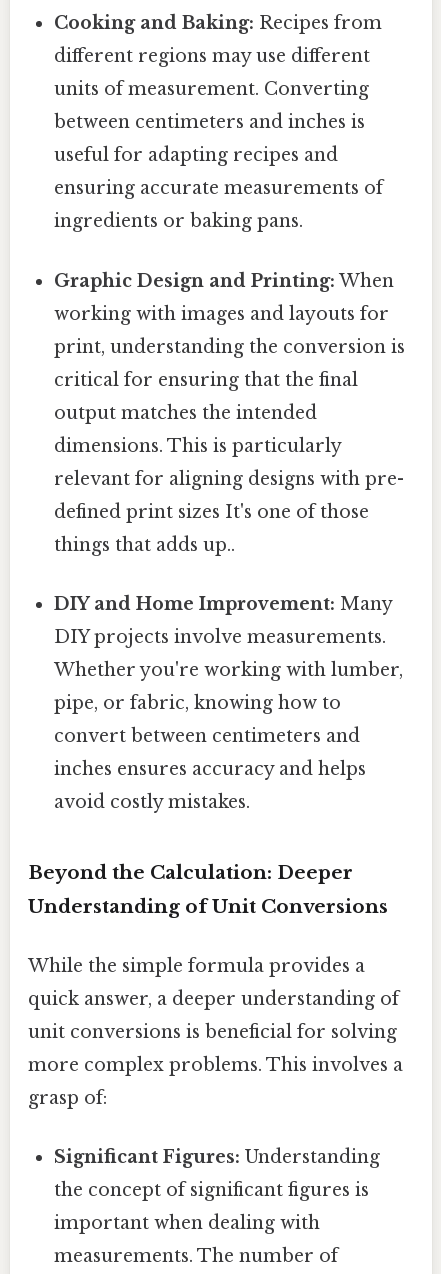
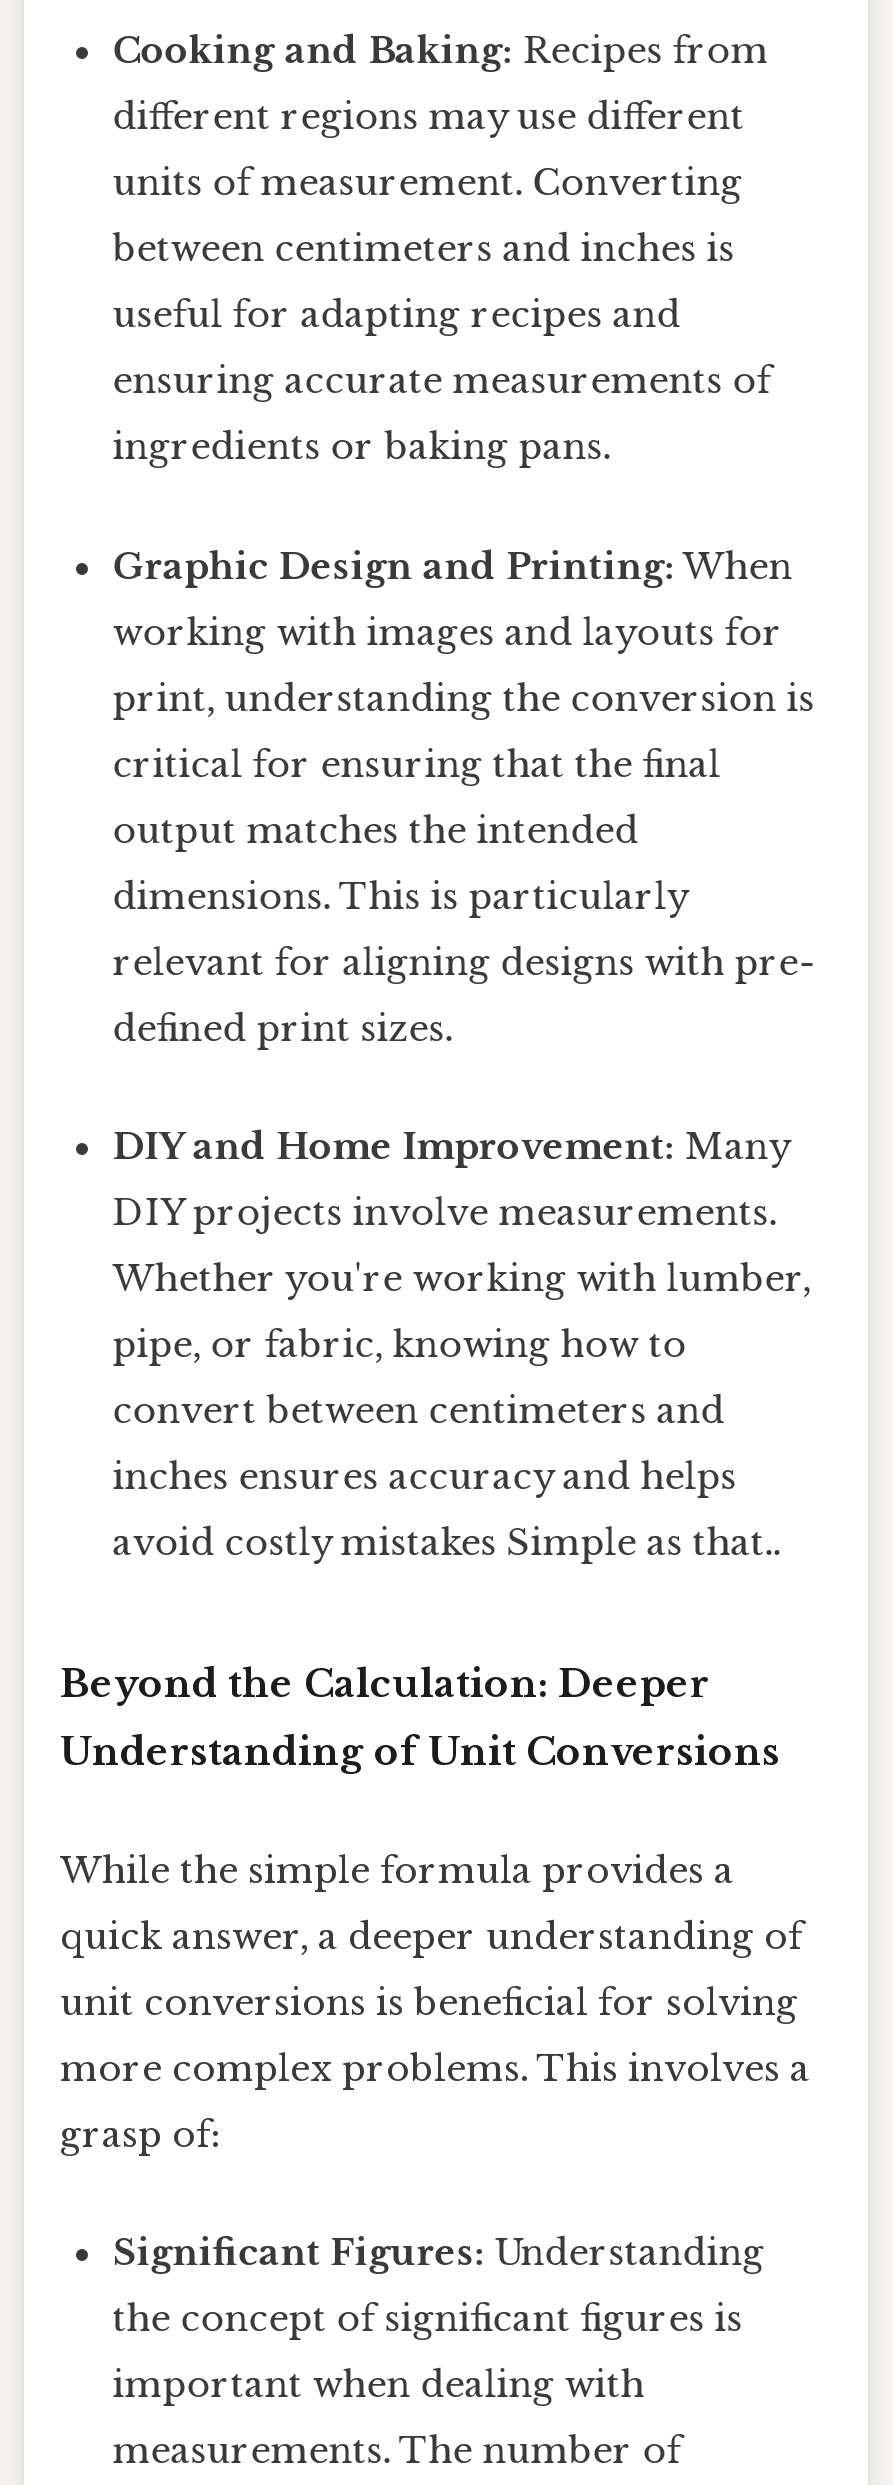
- defined print sizes It's one of those
- things that adds up..
+ defined print sizes.

- avoid costly mistakes.
+ avoid costly mistakes Simple as that..
